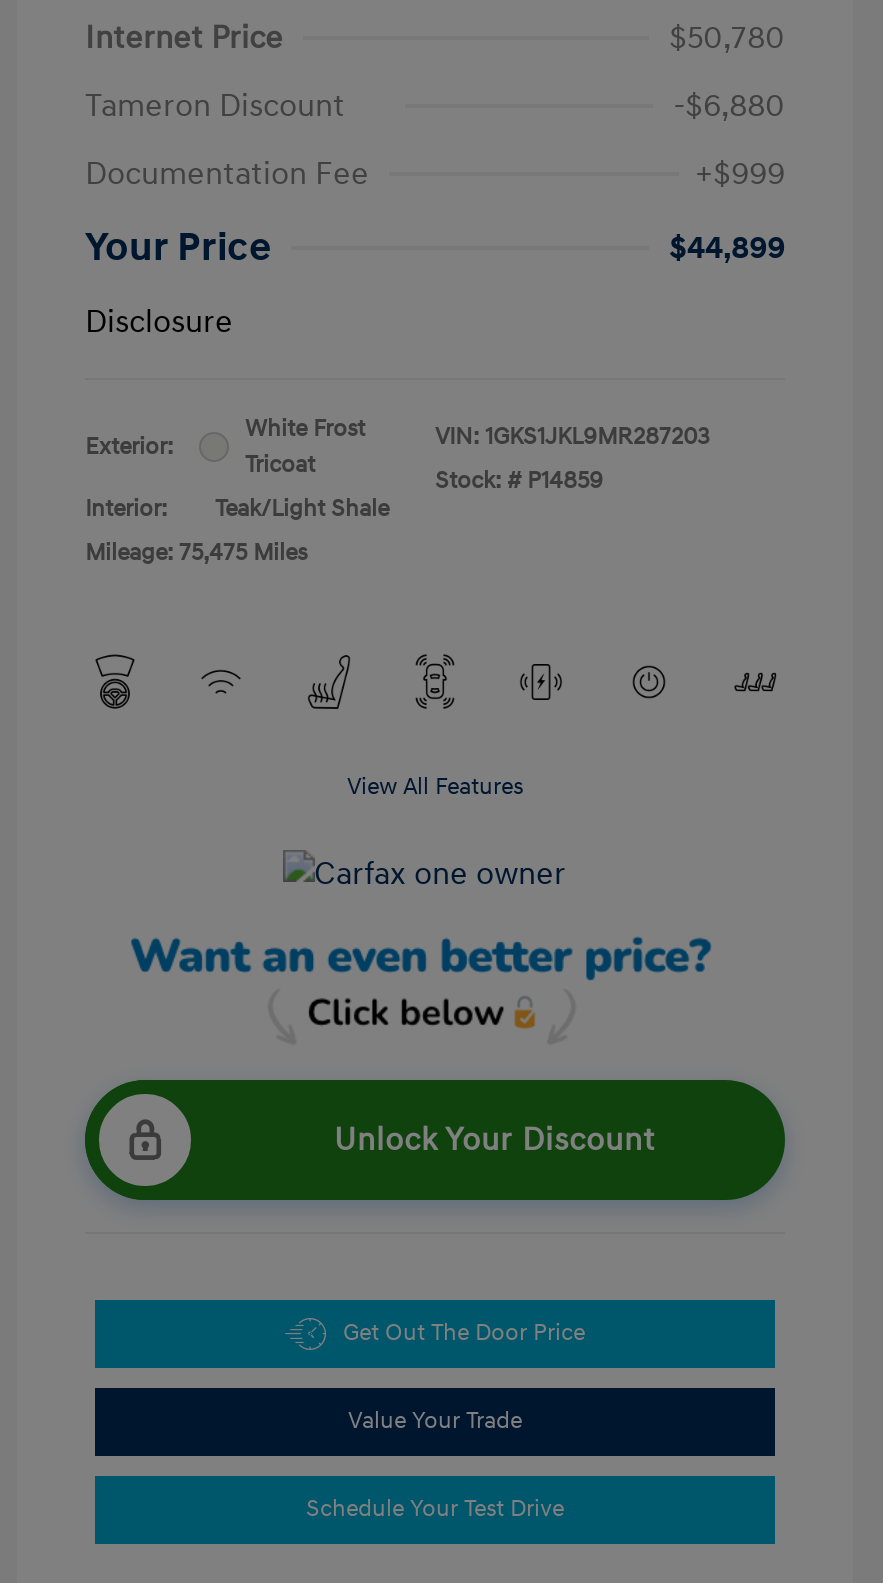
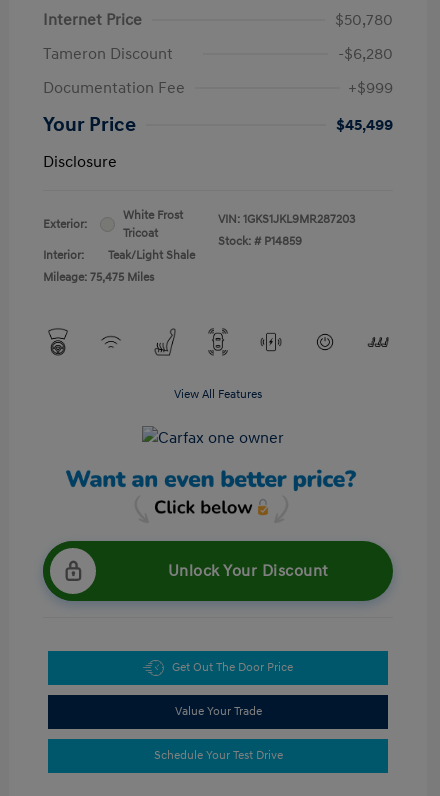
- -$6,880
+ -$6,280

- $44,899
+ $45,499
